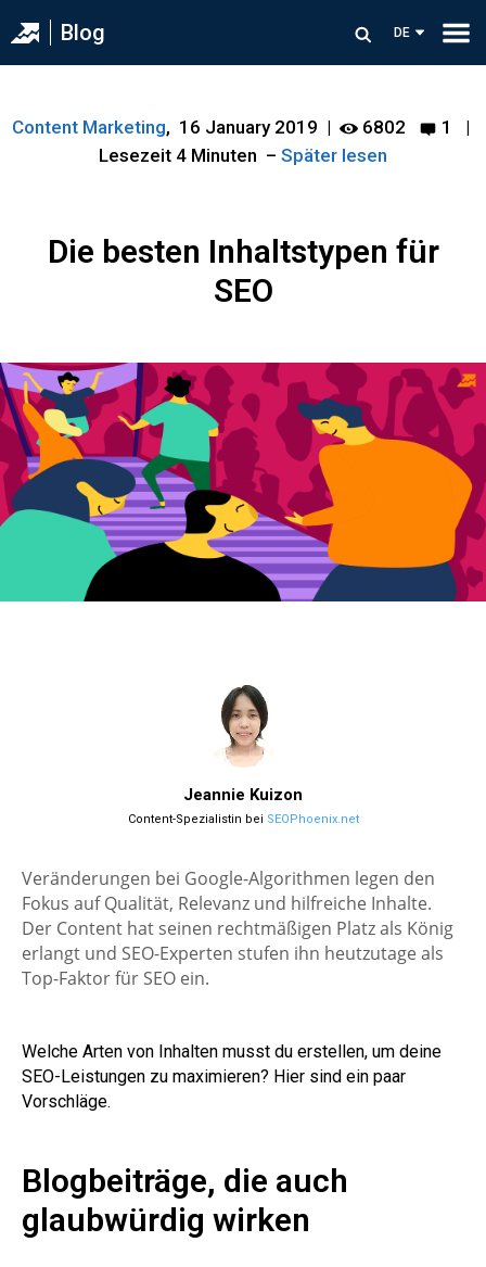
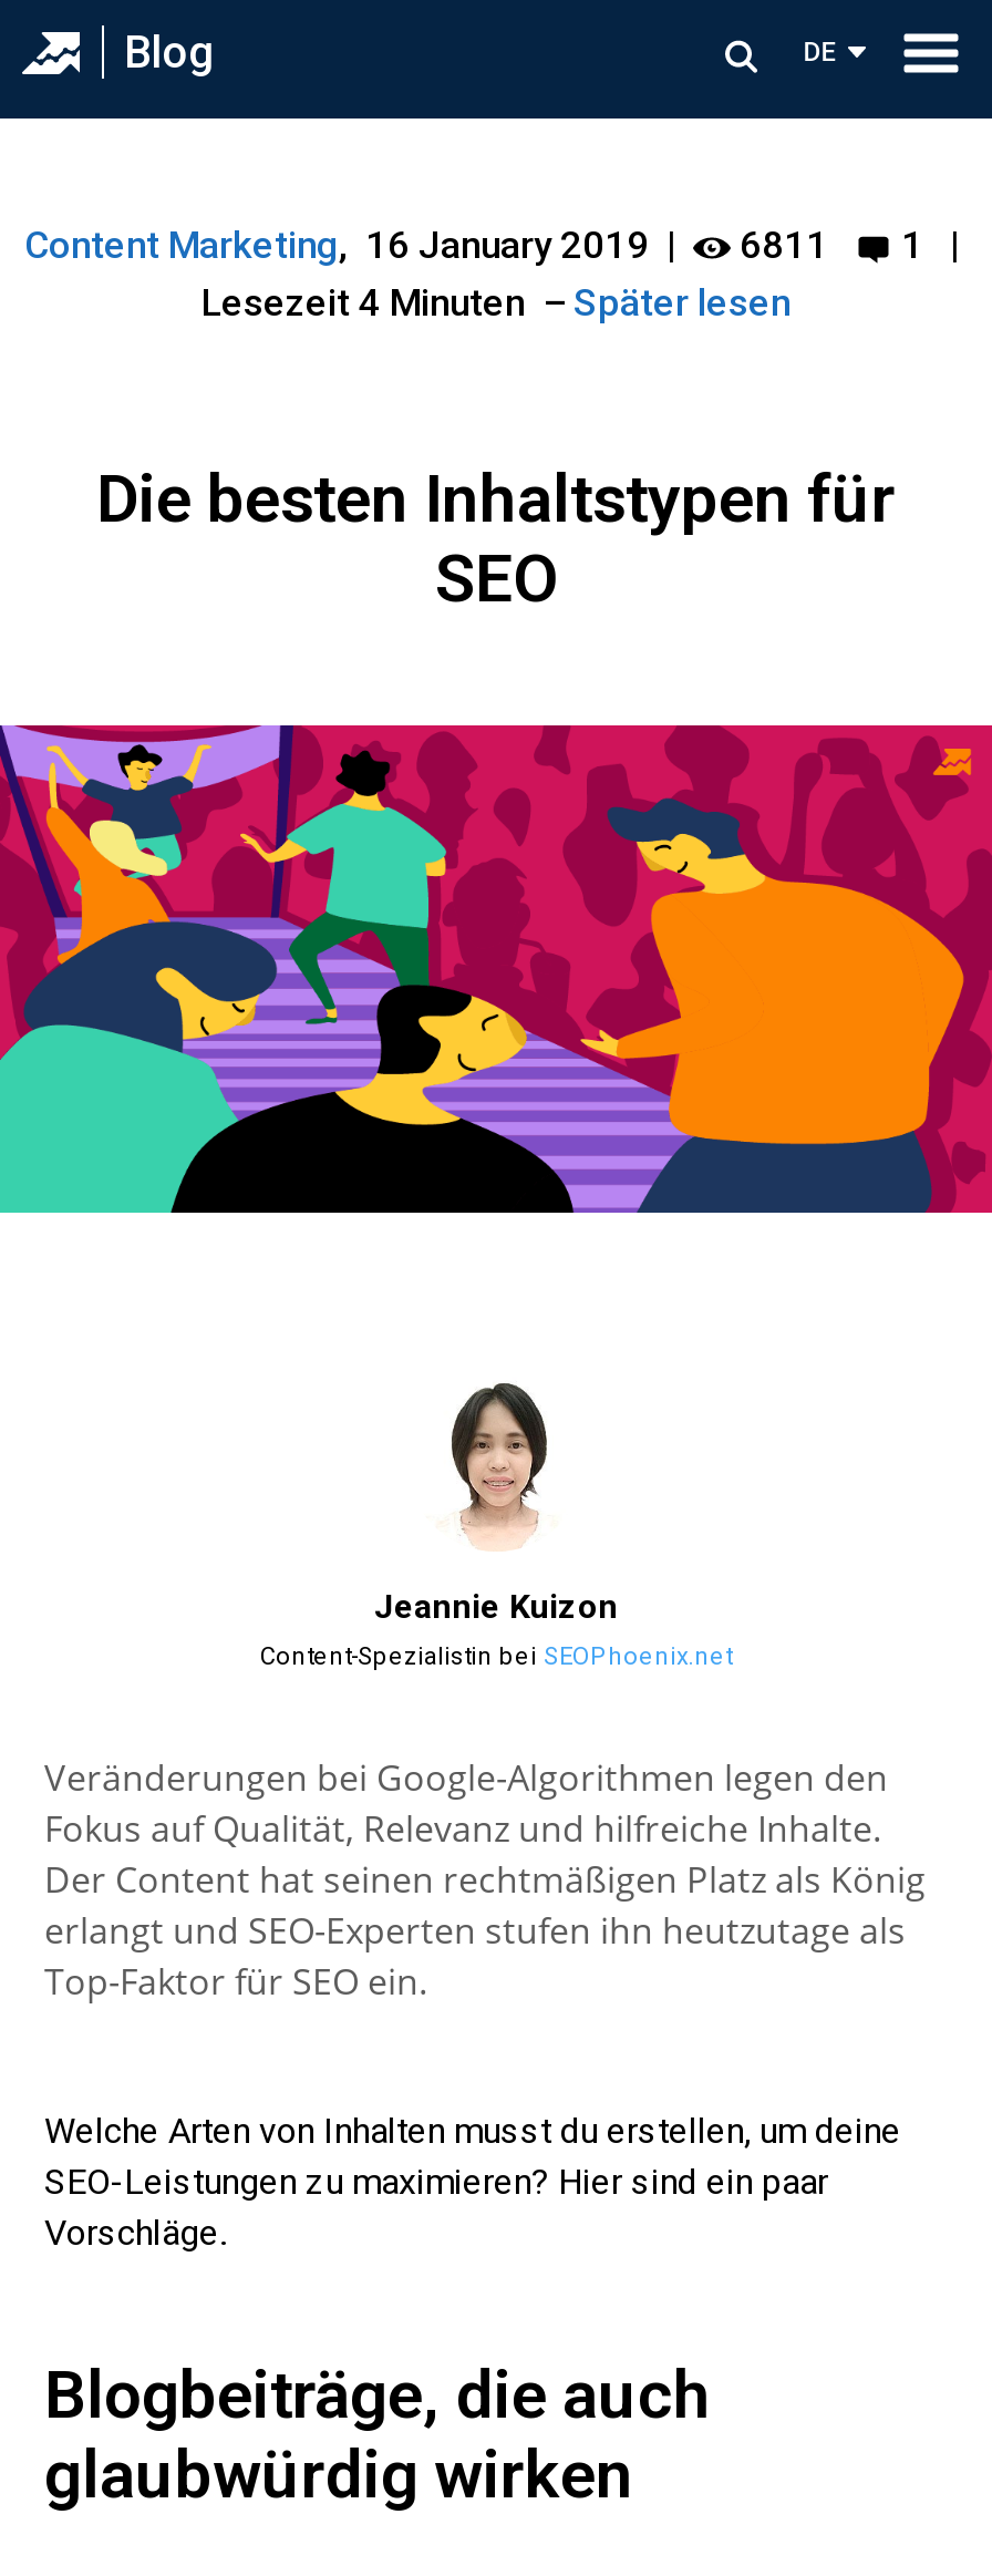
- 6802
+ 6811
